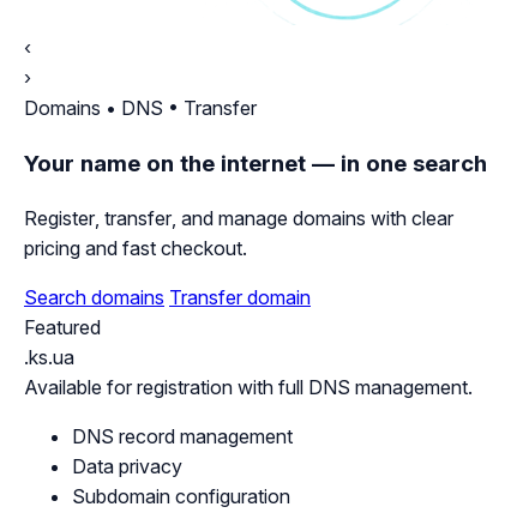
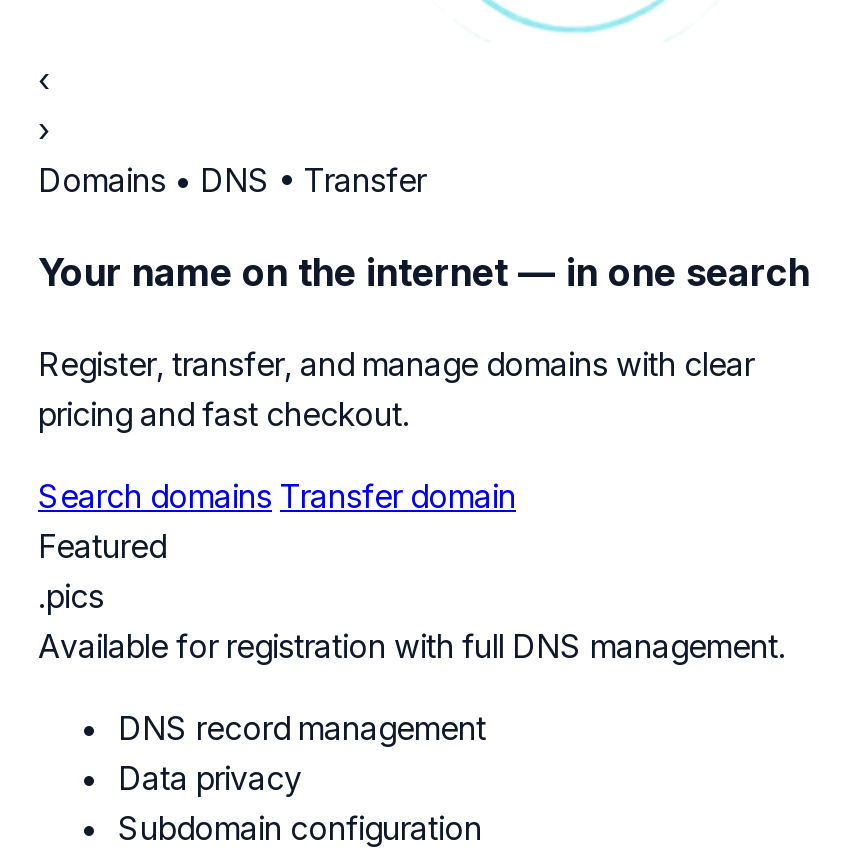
- .ks.ua
+ .pics
